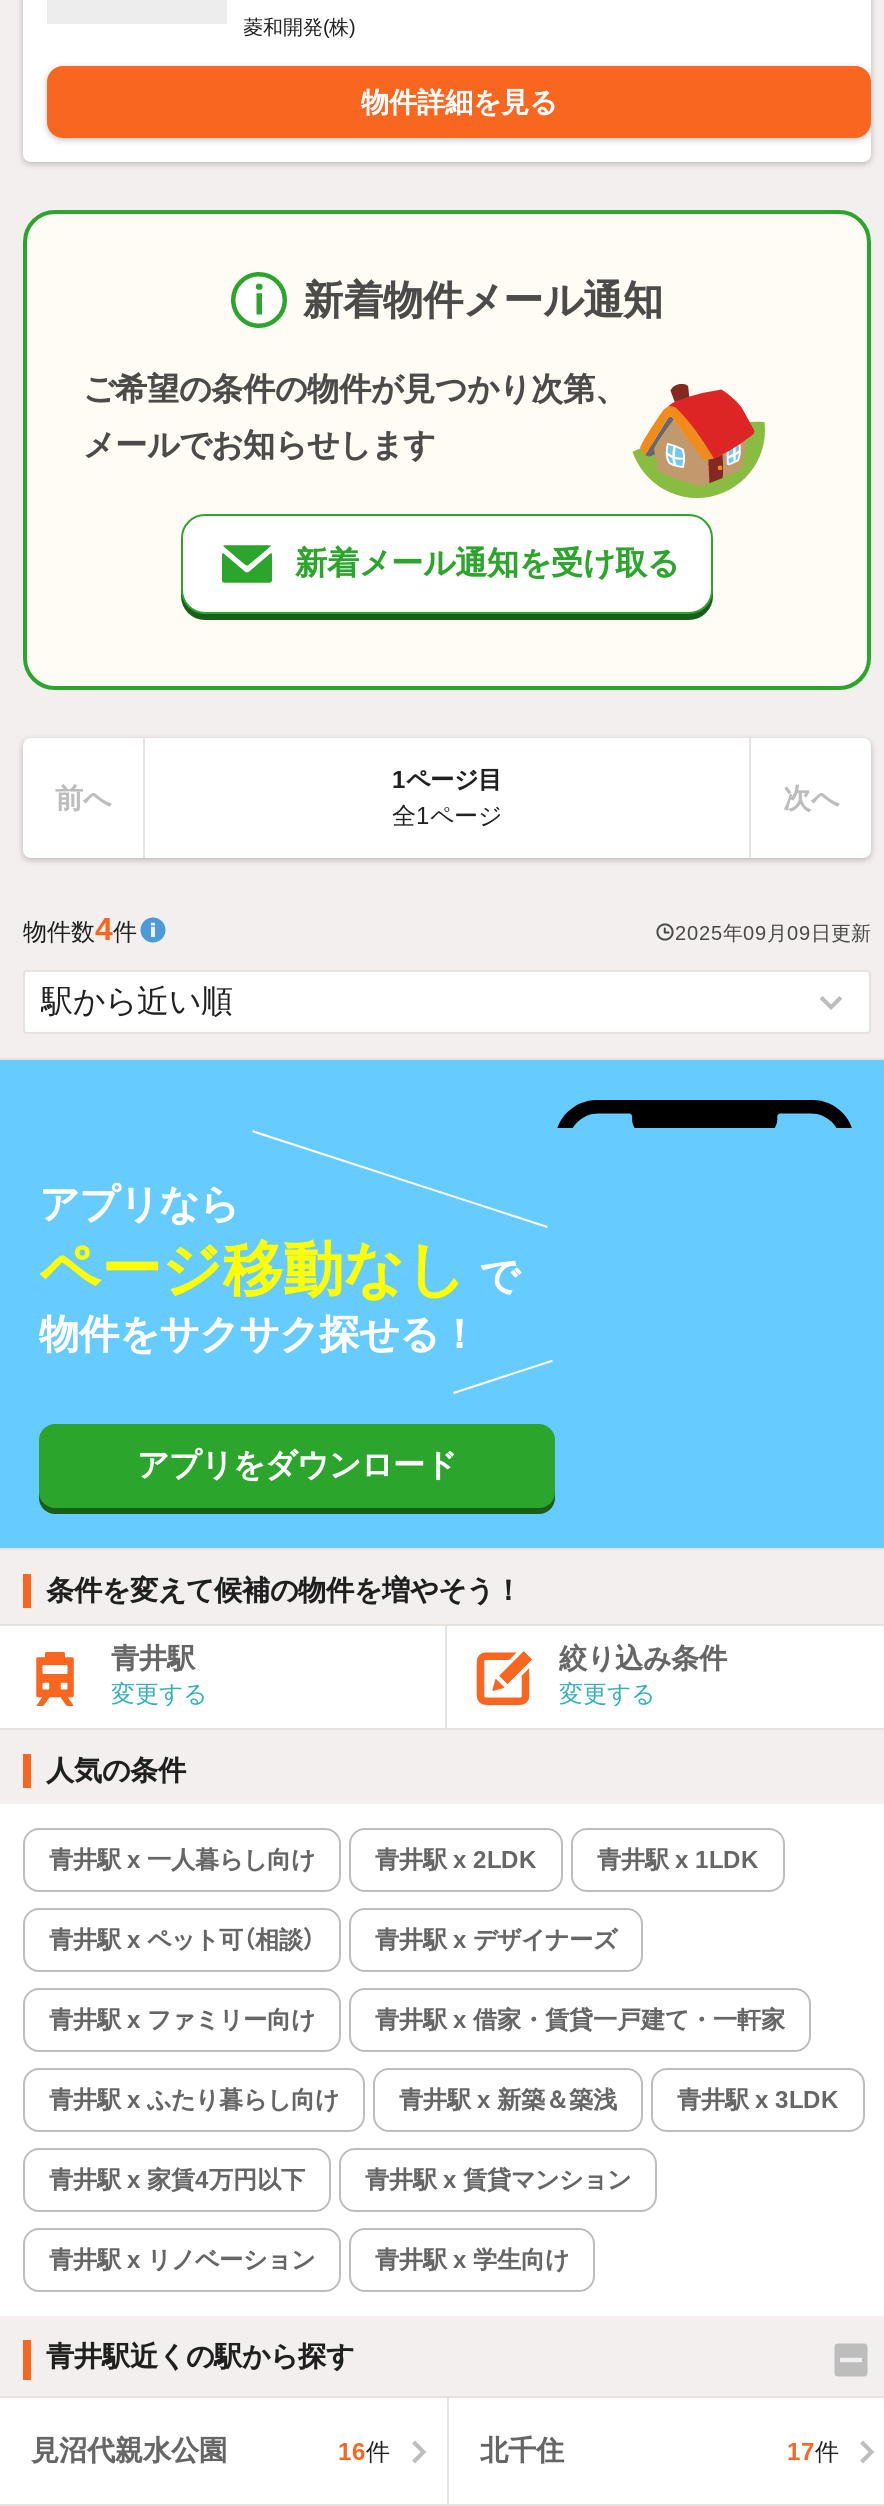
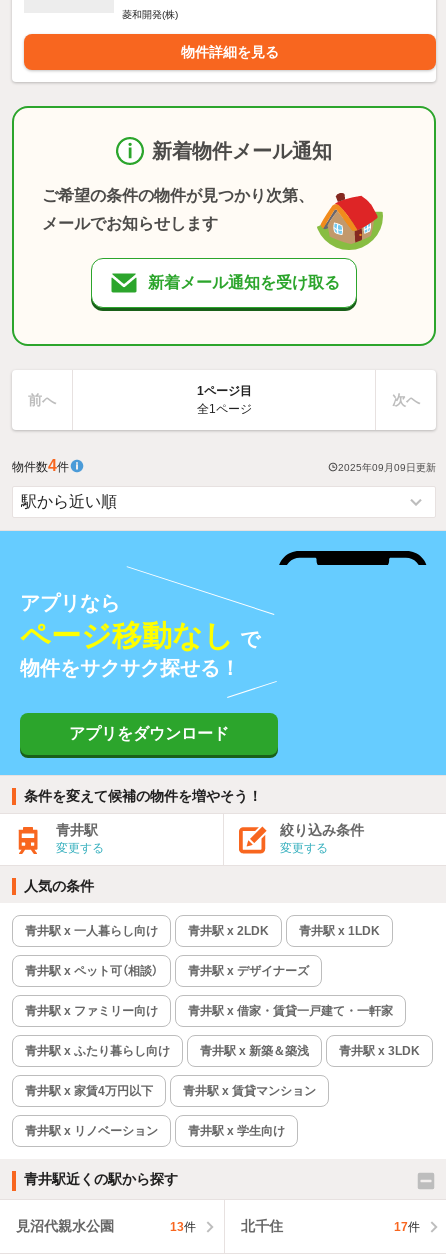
- 16件
+ 13件
